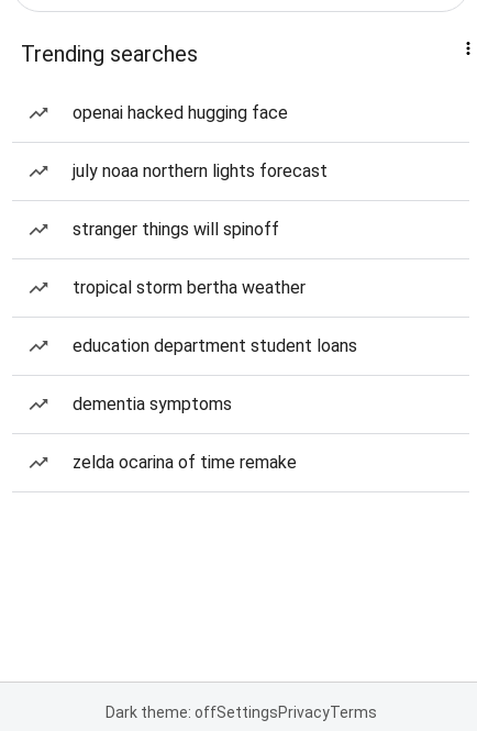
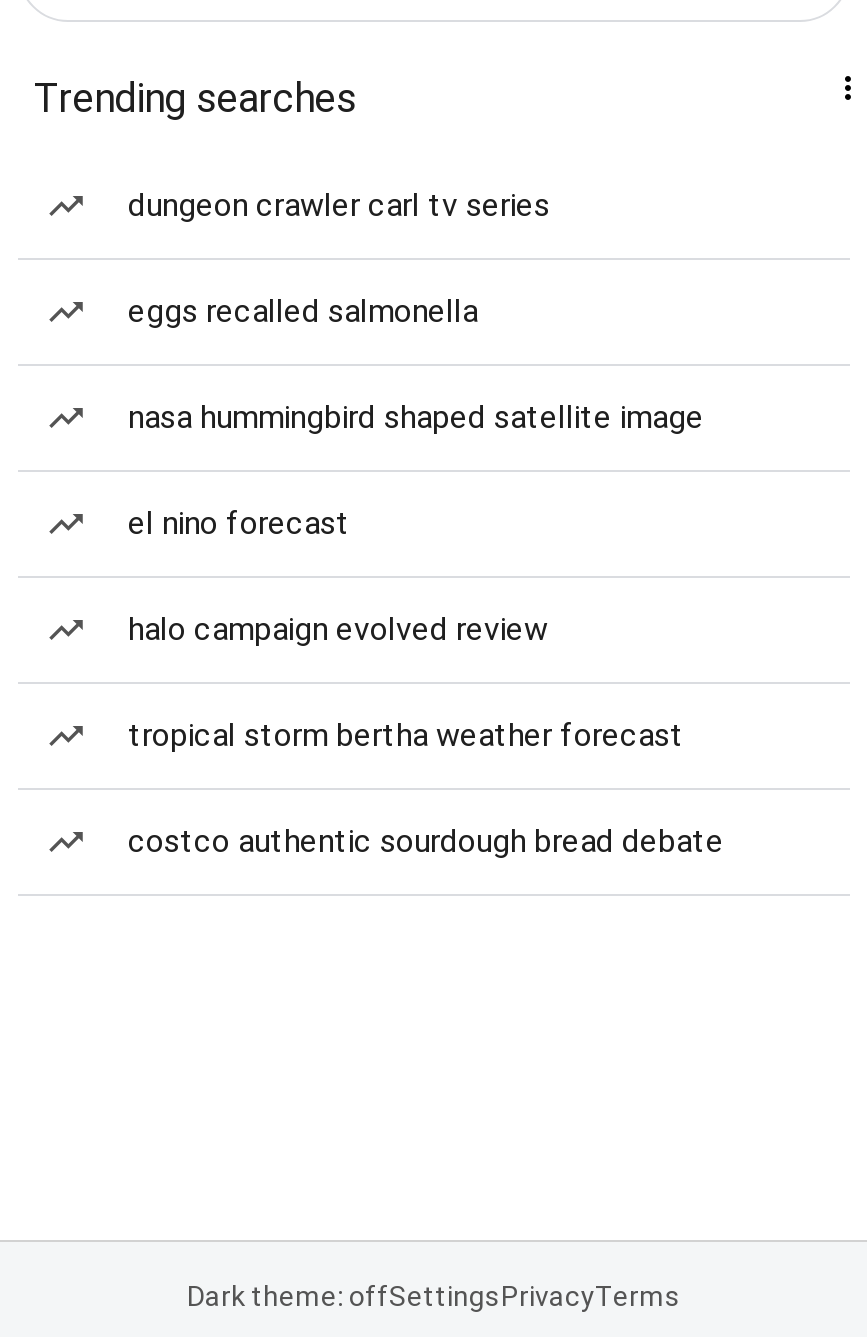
- openai hacked hugging face
+ dungeon crawler carl tv series

- july noaa northern lights forecast
+ eggs recalled salmonella

- stranger things will spinoff
+ nasa hummingbird shaped satellite image

- tropical storm bertha weather
+ el nino forecast

- education department student loans
+ halo campaign evolved review

- dementia symptoms
+ tropical storm bertha weather forecast

- zelda ocarina of time remake
+ costco authentic sourdough bread debate
